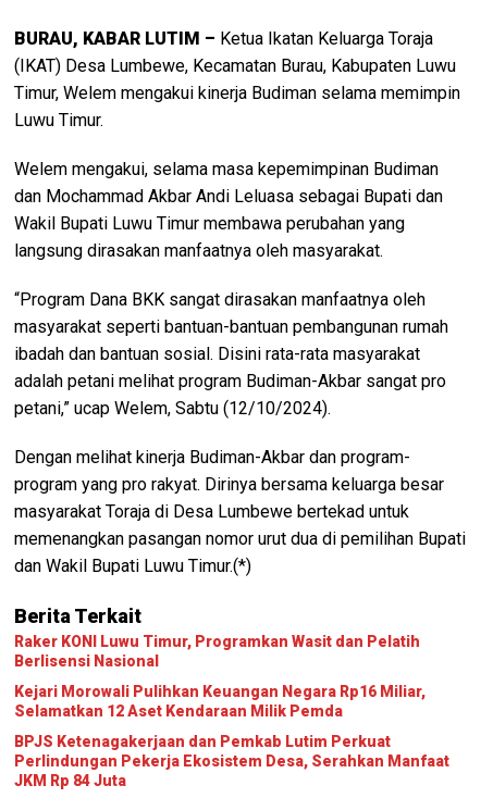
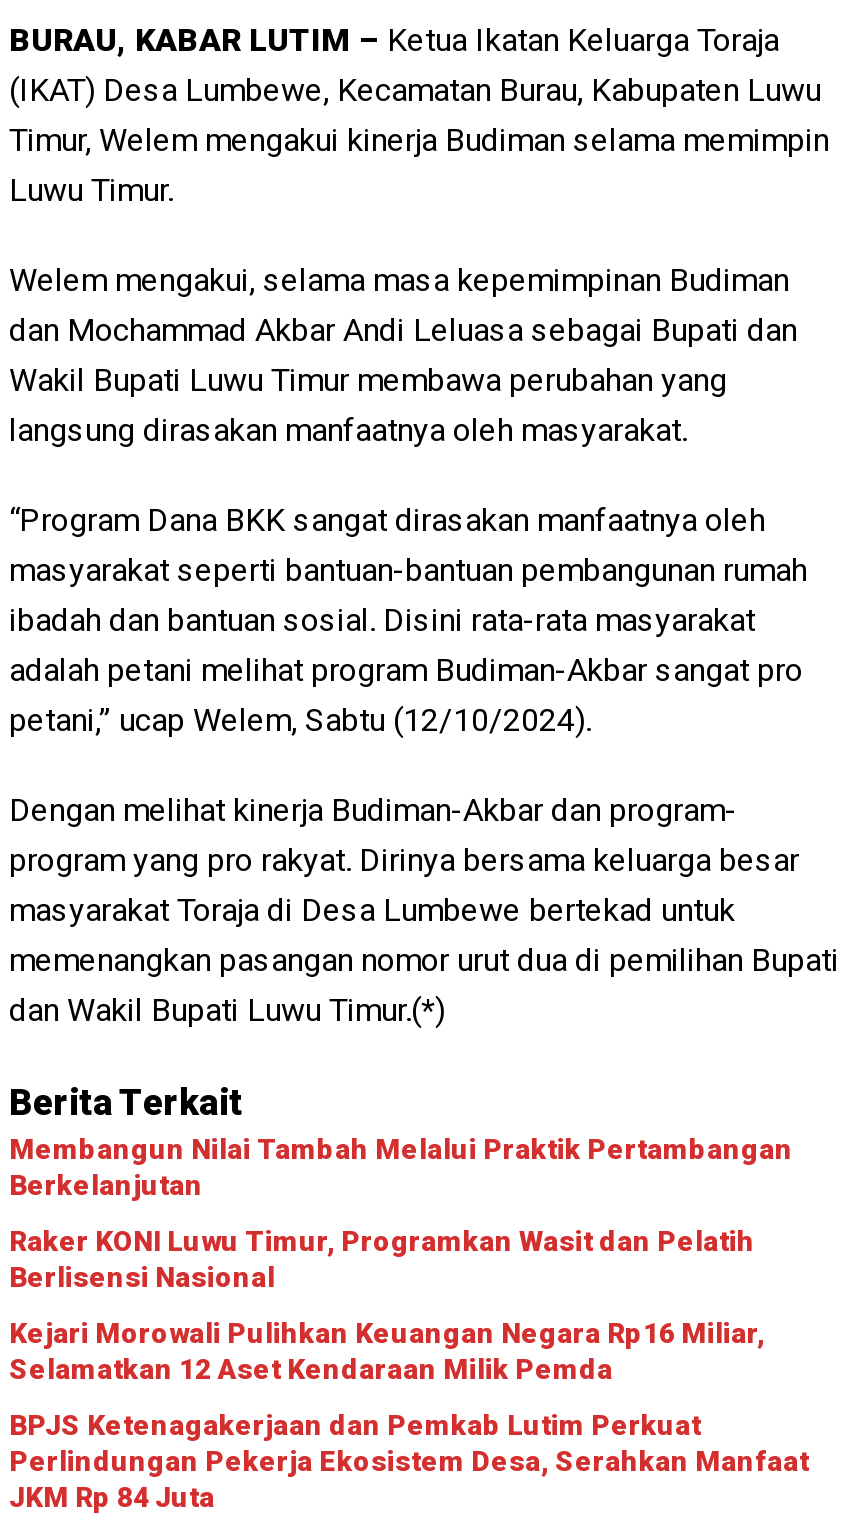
+ Membangun Nilai Tambah Melalui Praktik Pertambangan
+ Berkelanjutan
